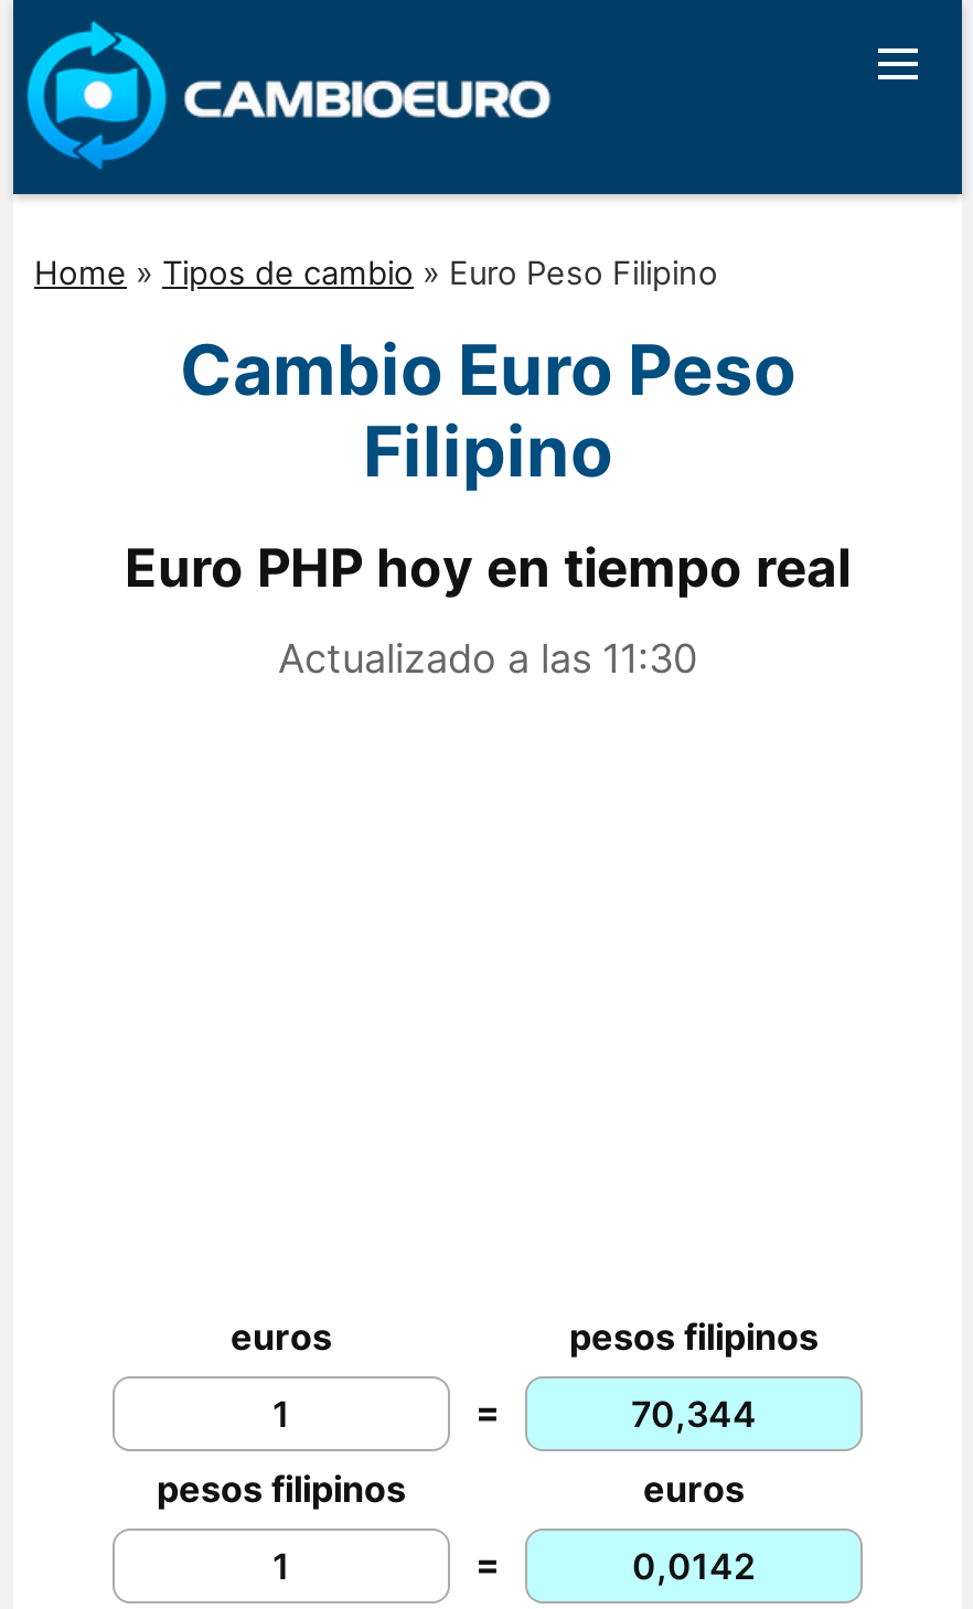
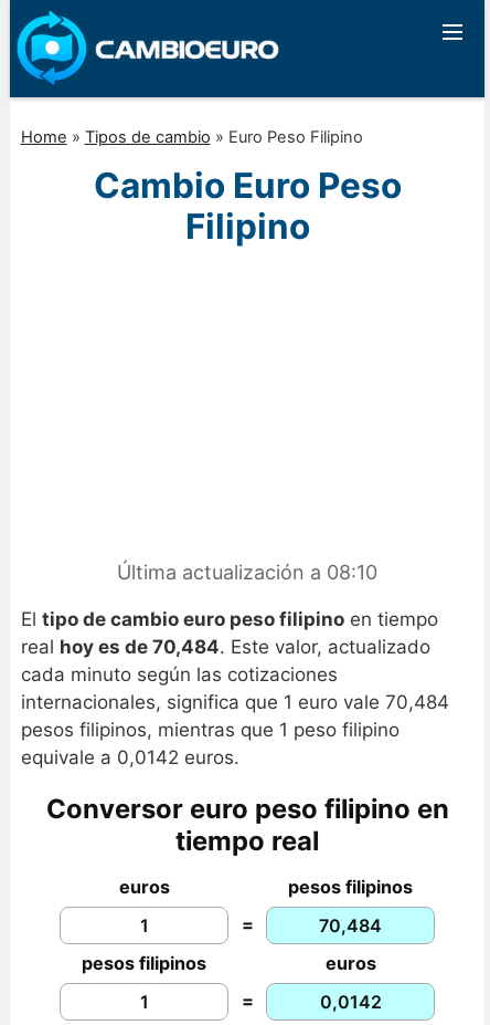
- Euro PHP hoy en tiempo real
- Actualizado a las 11:30
+ Última actualización a 08:10
+ El tipo de cambio euro peso filipino en tiempo
+ real hoy es de 70,484. Este valor, actualizado
+ cada minuto según las cotizaciones
+ internacionales, significa que 1 euro vale 70,484
+ pesos filipinos, mientras que 1 peso filipino
+ equivale a 0,0142 euros.
+ Conversor euro peso filipino en
+ tiempo real
